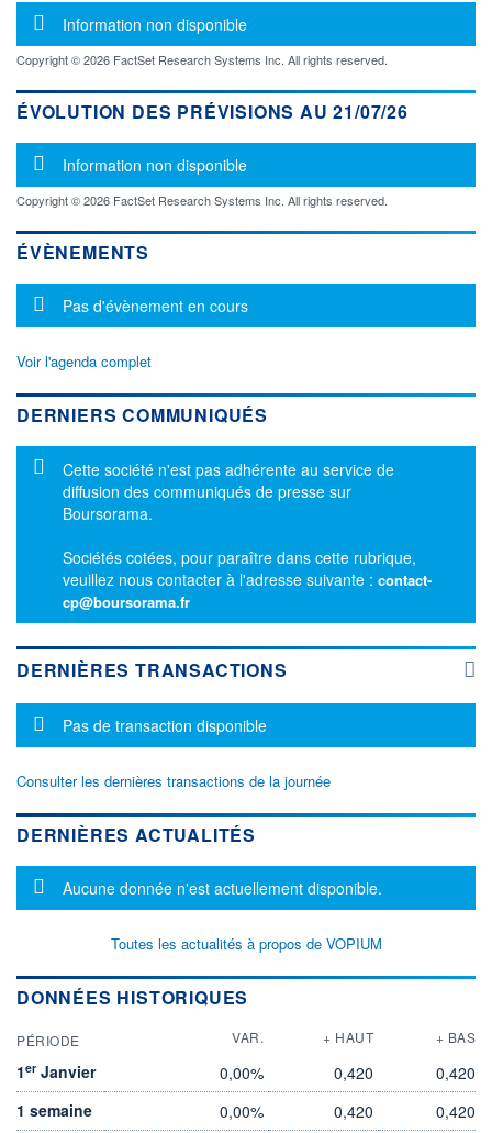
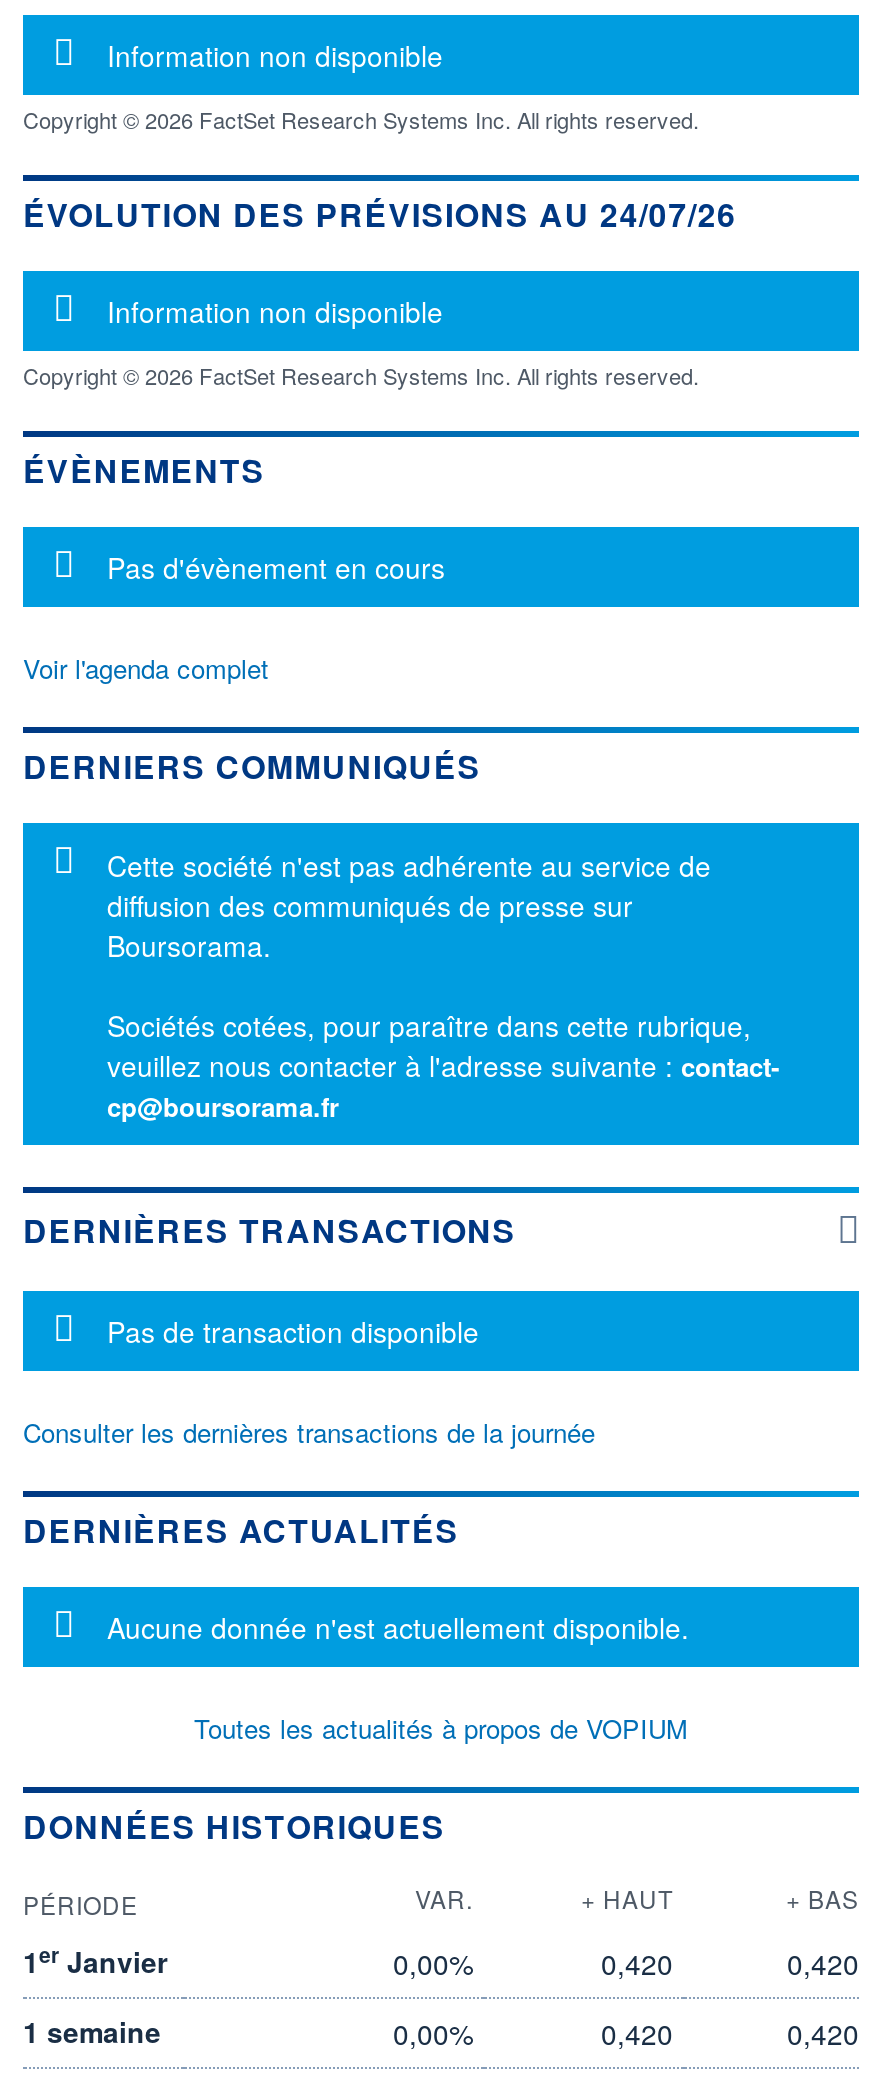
- ÉVOLUTION DES PRÉVISIONS AU 21/07/26
+ ÉVOLUTION DES PRÉVISIONS AU 24/07/26
